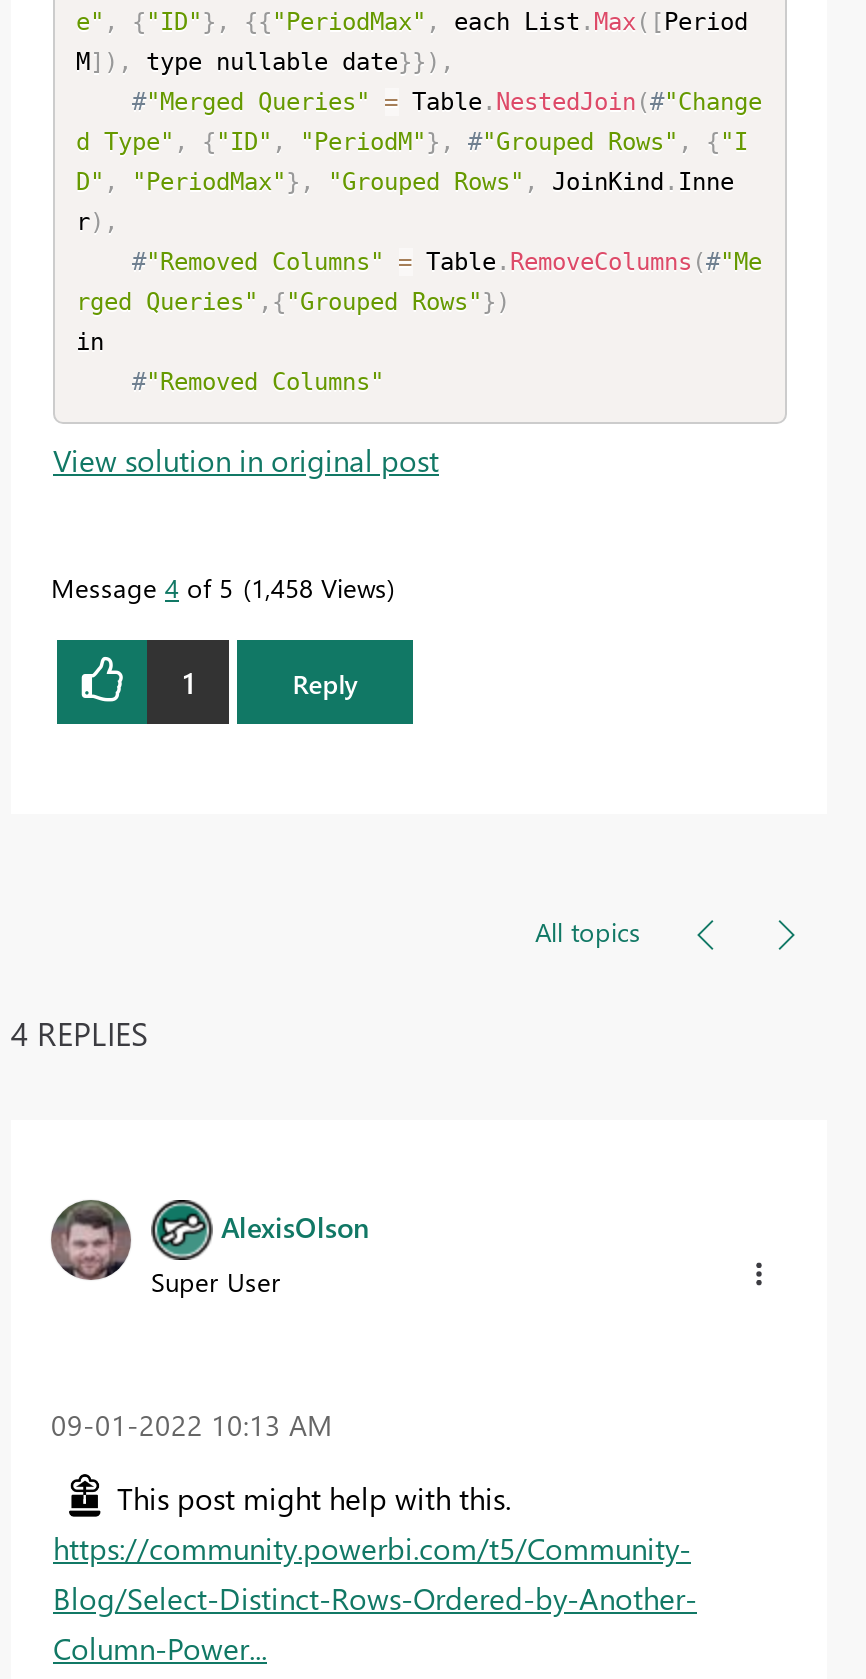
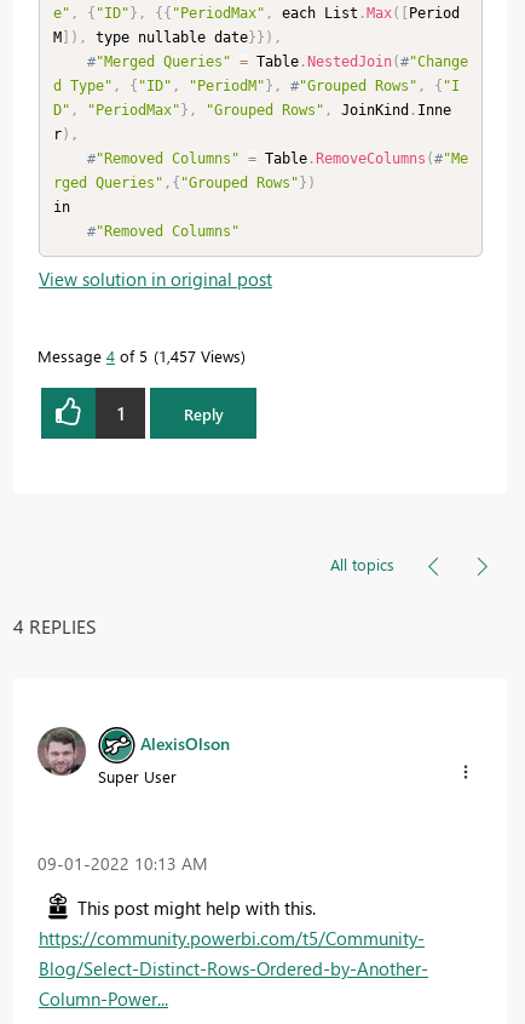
- Message 4 of 5 1,458 Views
+ Message 4 of 5 1,457 Views
